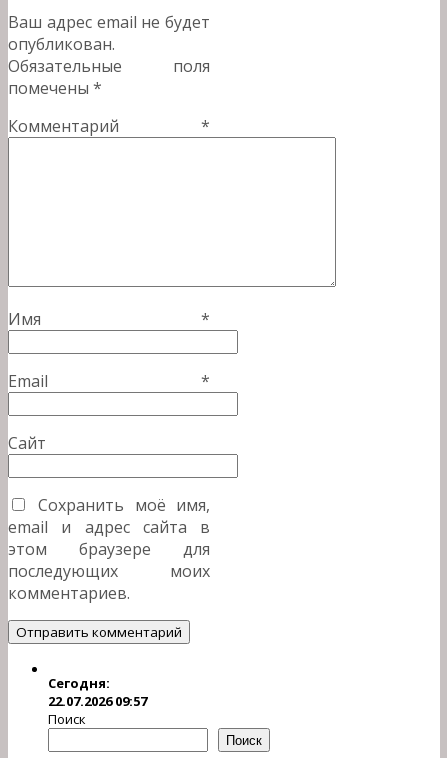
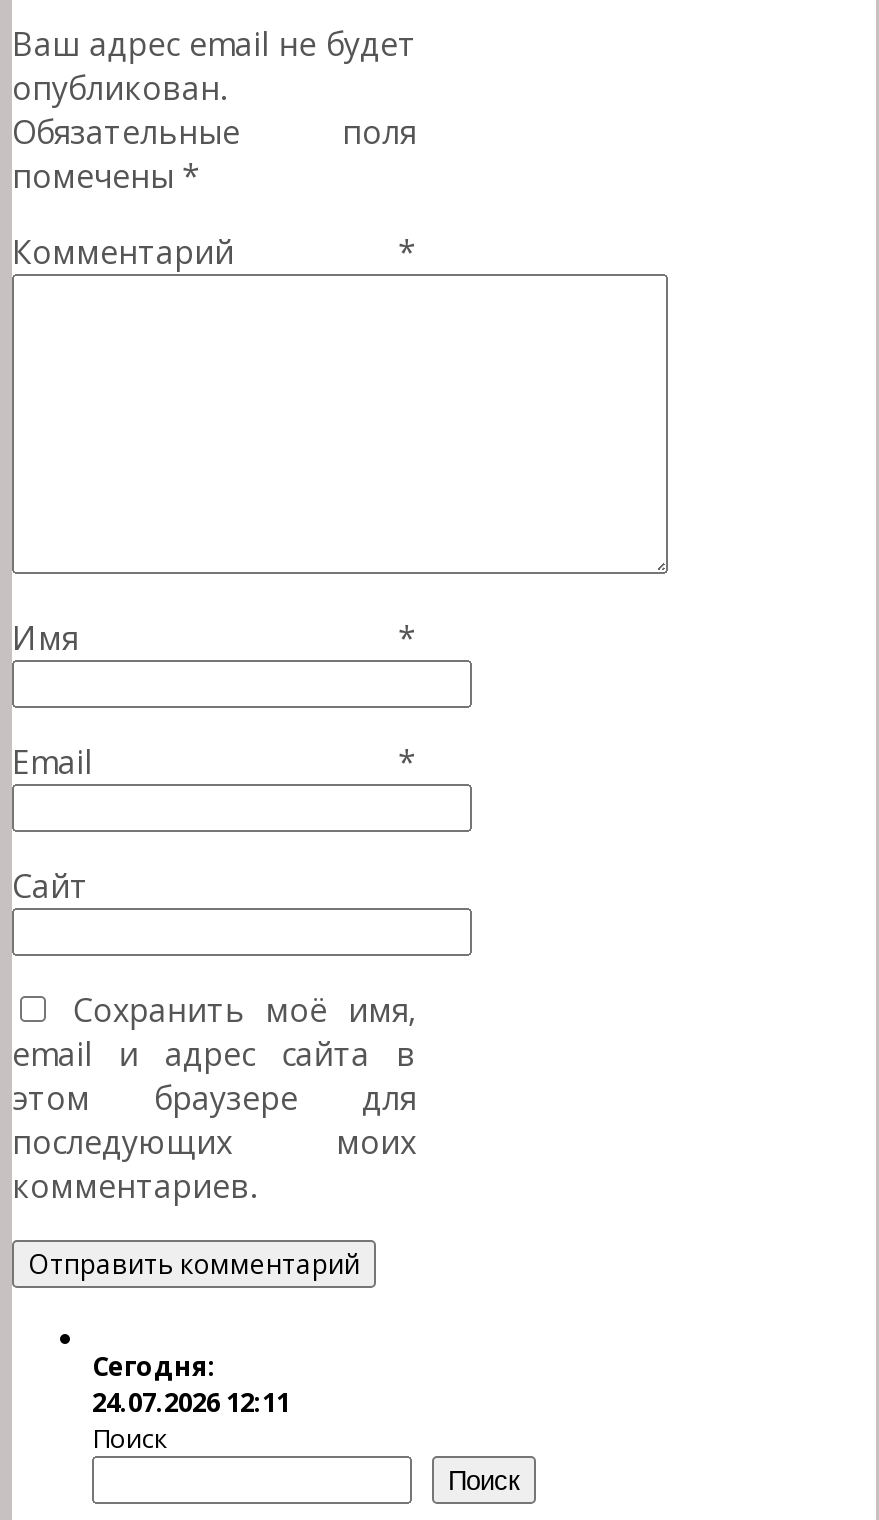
- 22.07.2026 09:57
+ 24.07.2026 12:11
